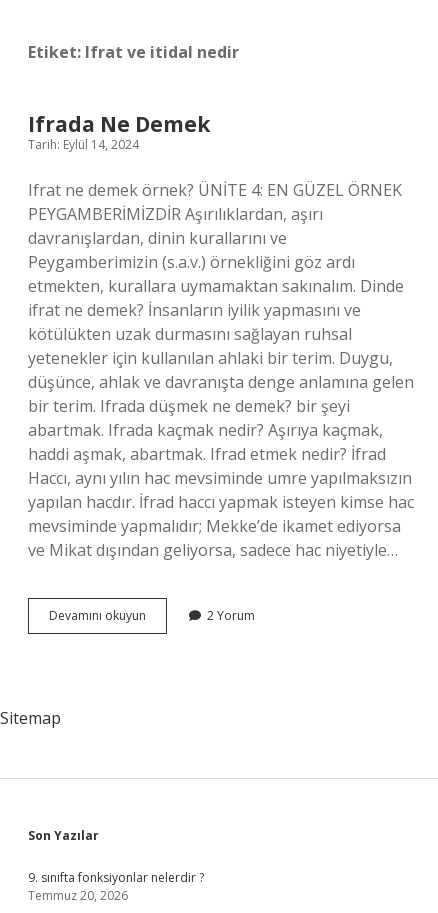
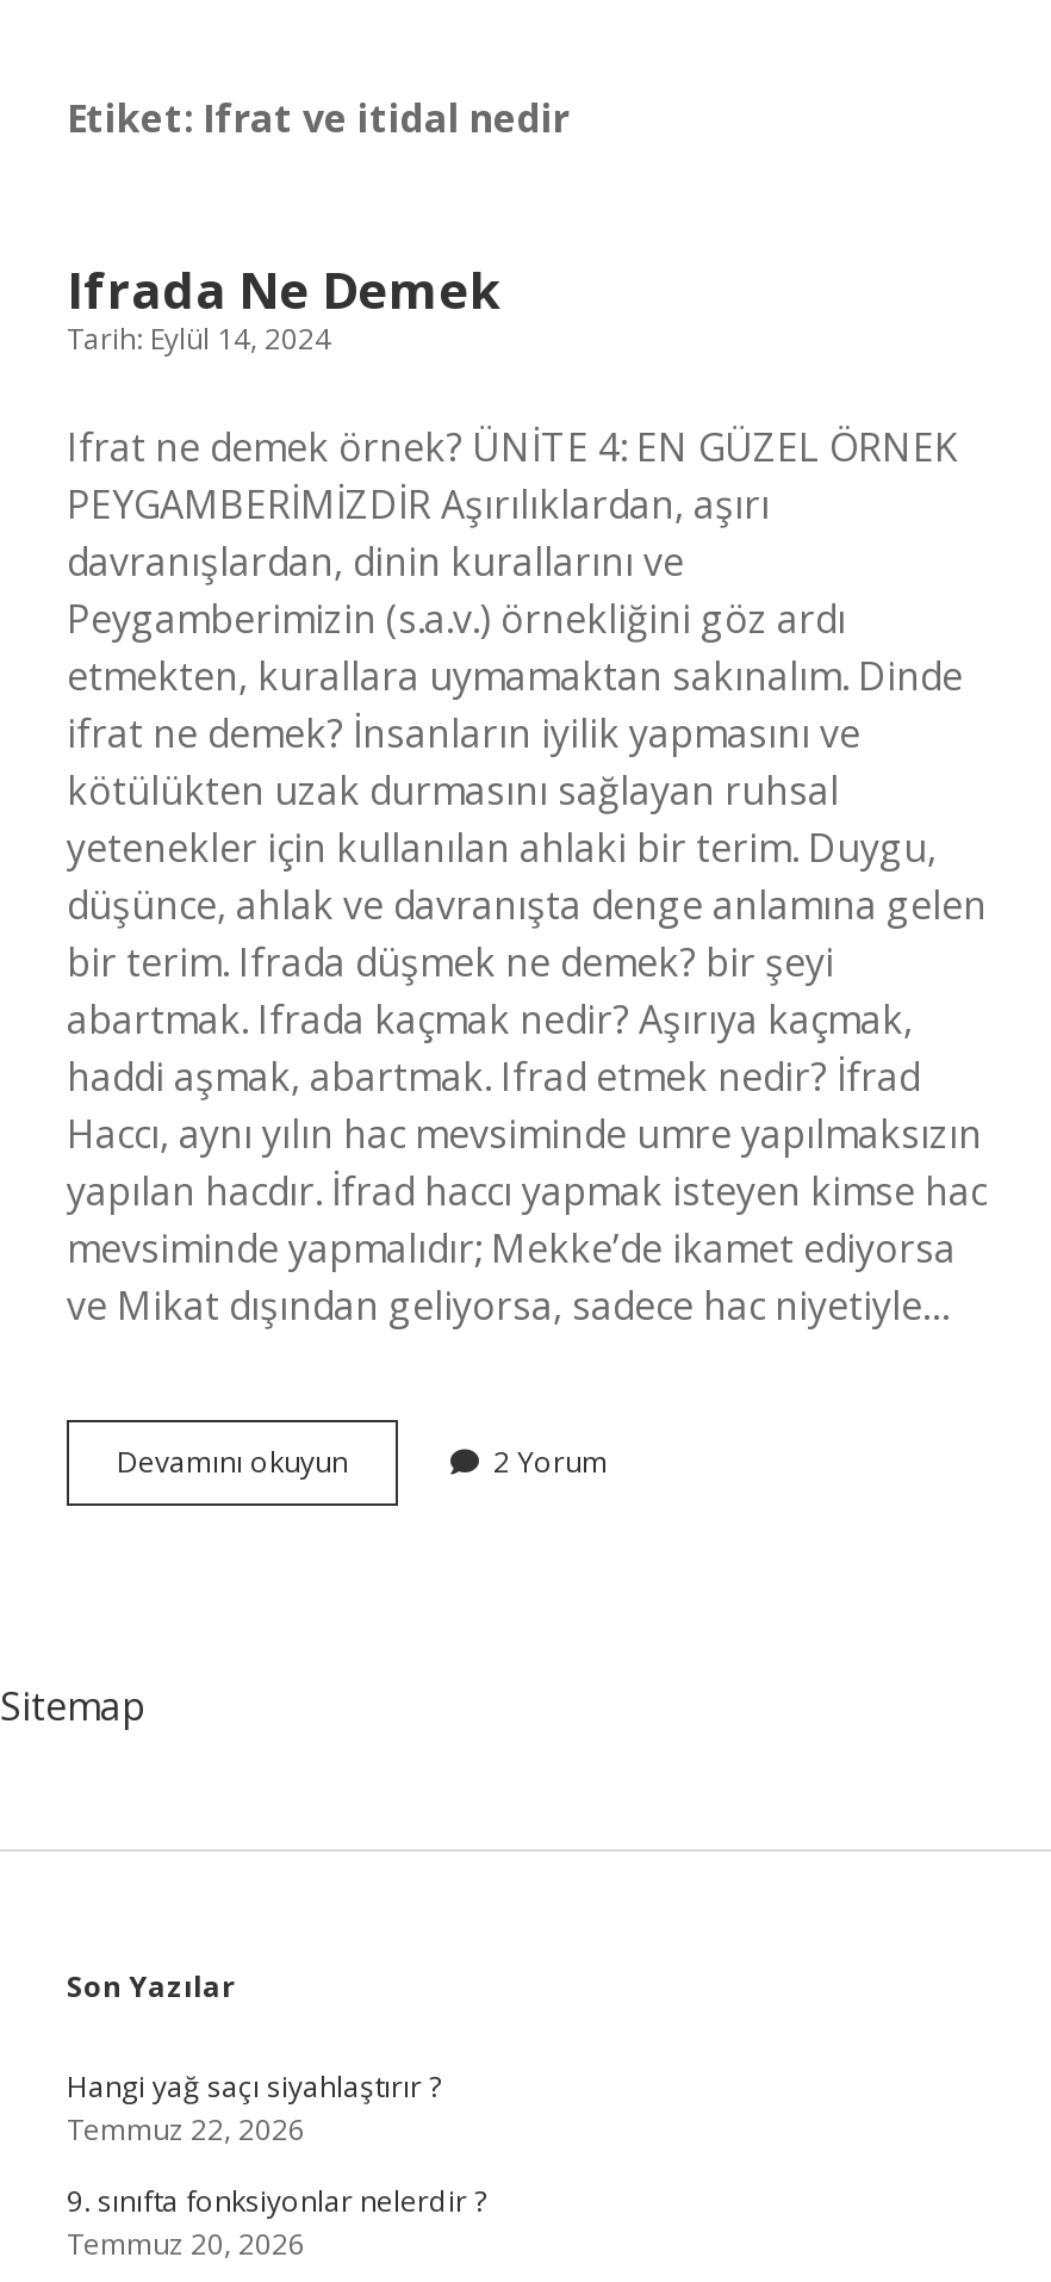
+ Hangi yağ saçı siyahlaştırır ?
+ Temmuz 22, 2026
